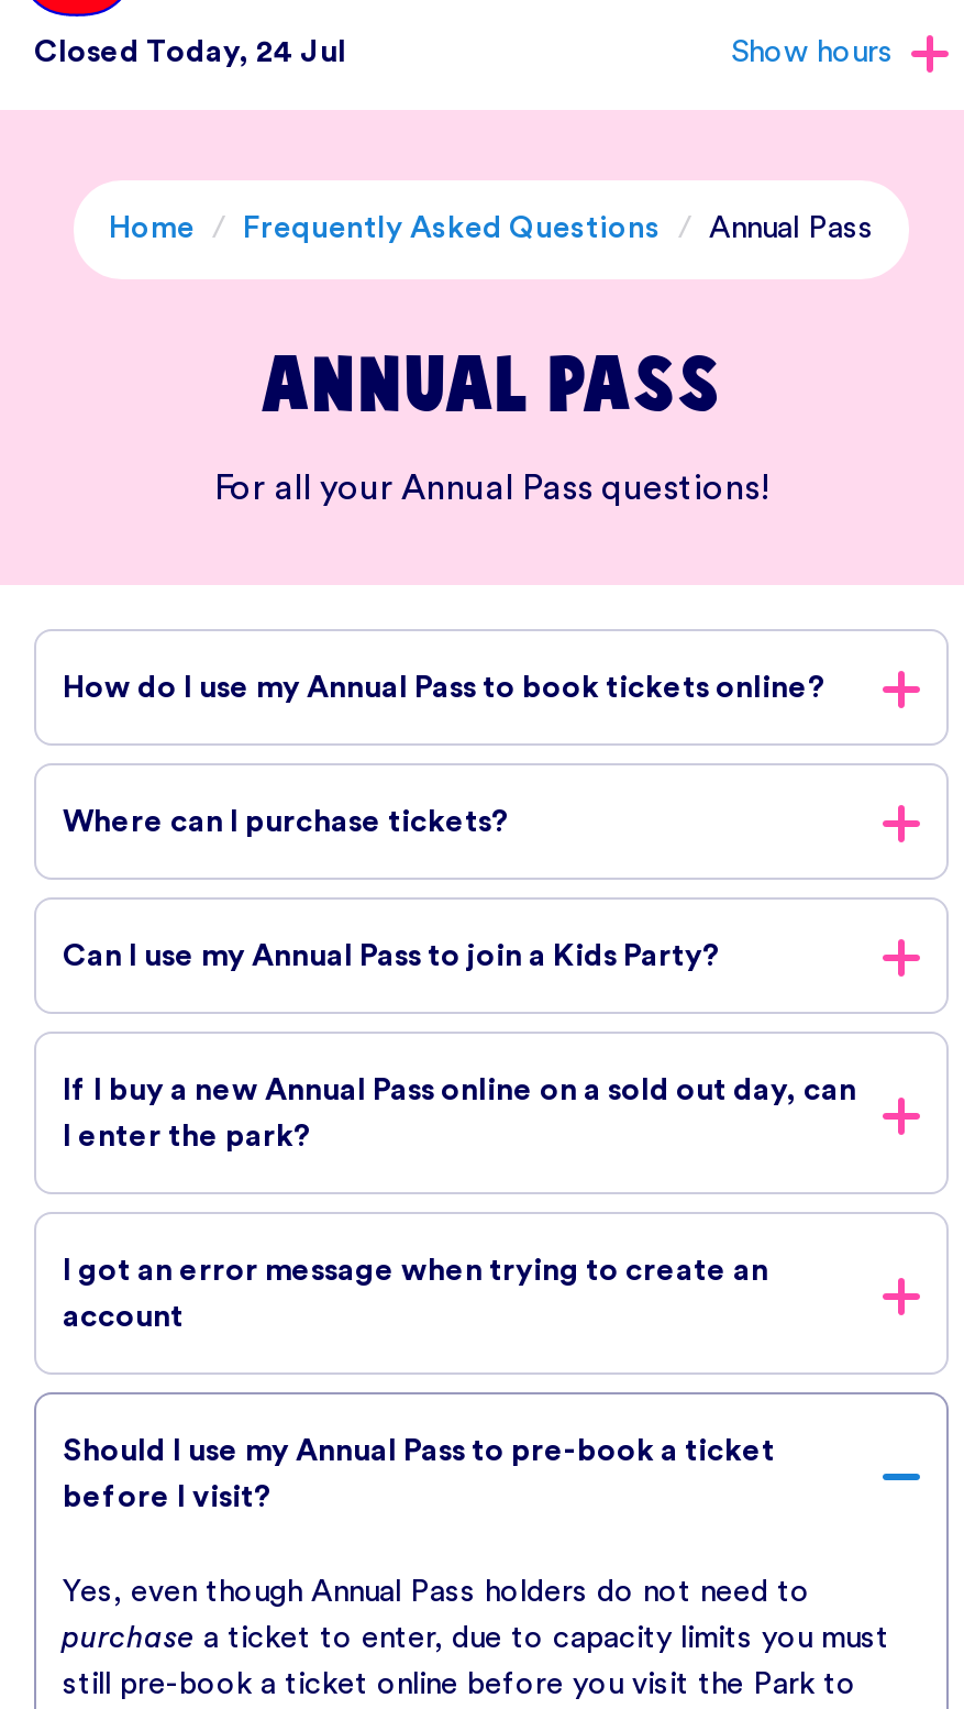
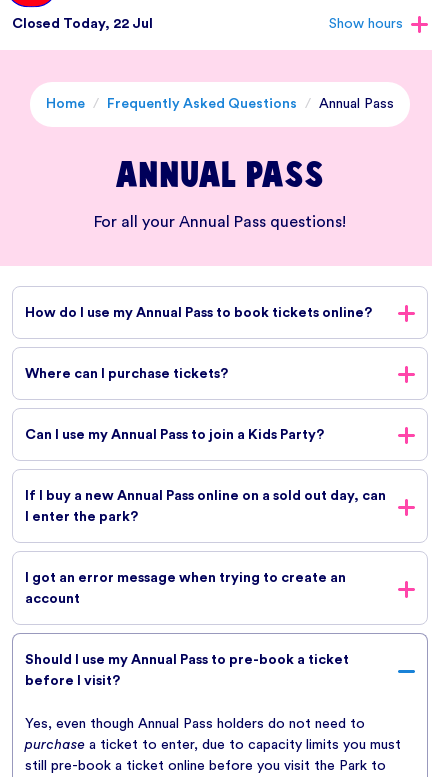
- Closed Today, 24 Jul
+ Closed Today, 22 Jul
